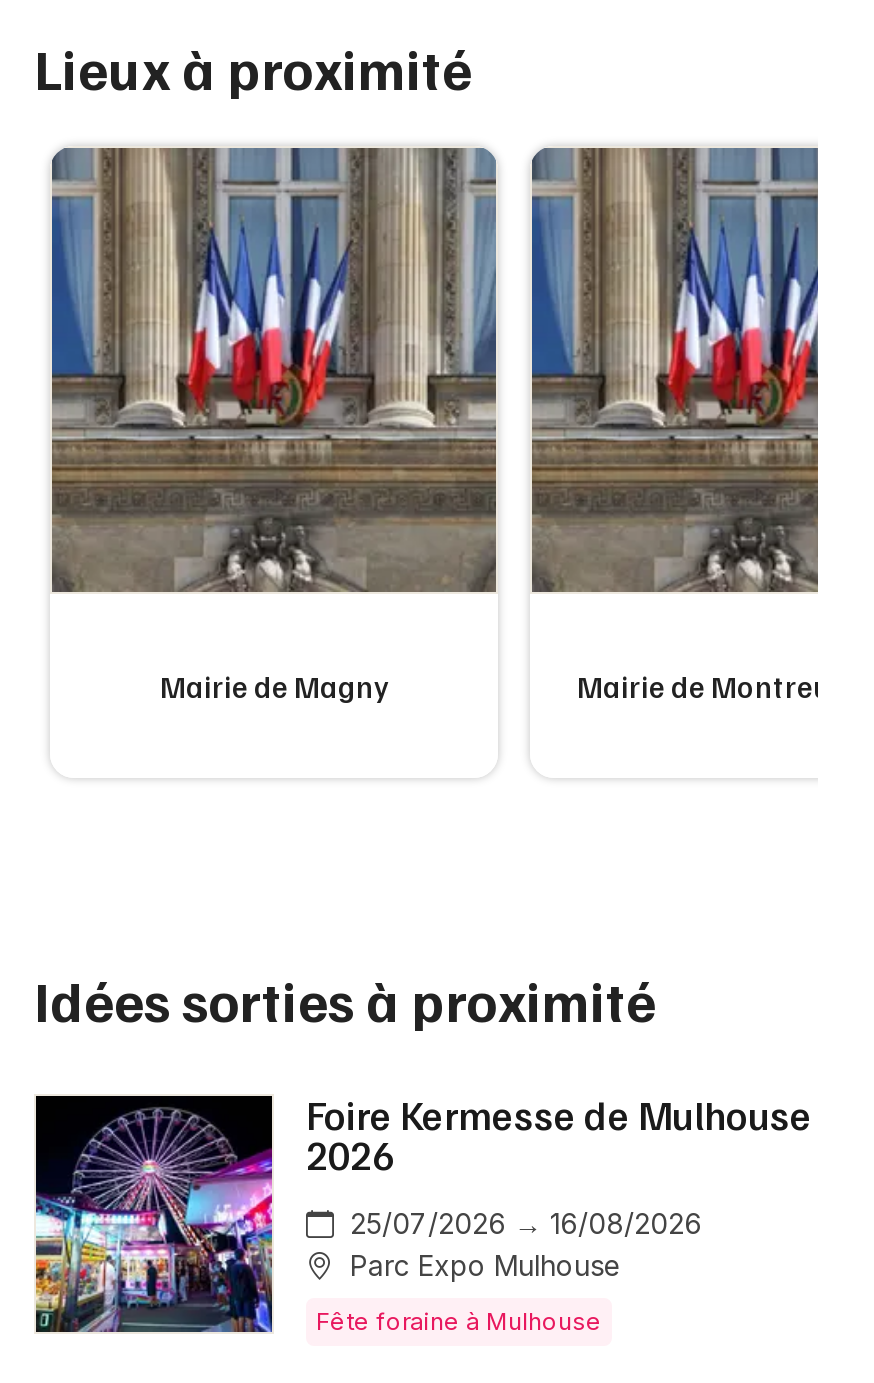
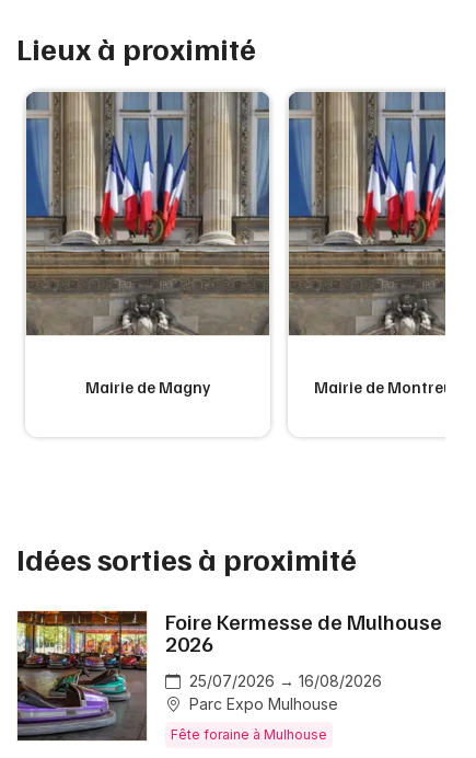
- [image]
+ [image]
